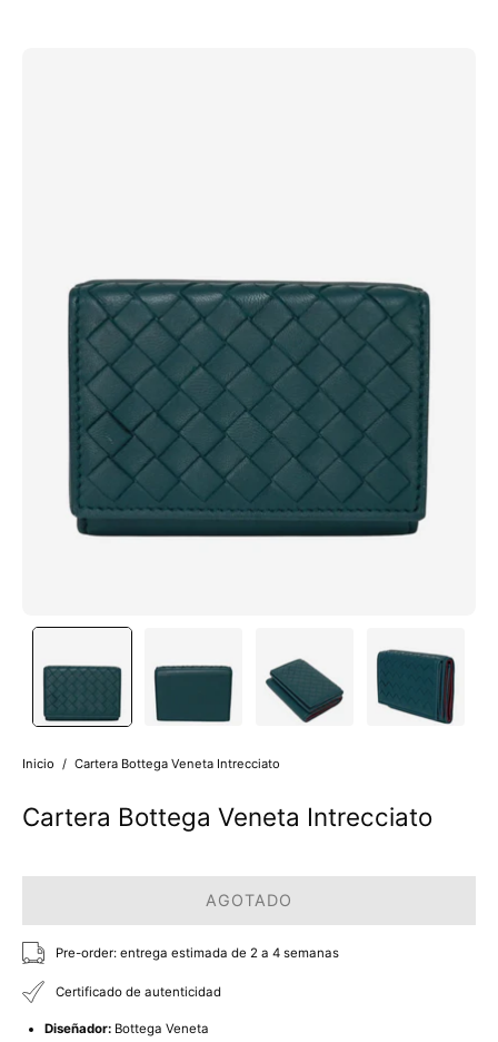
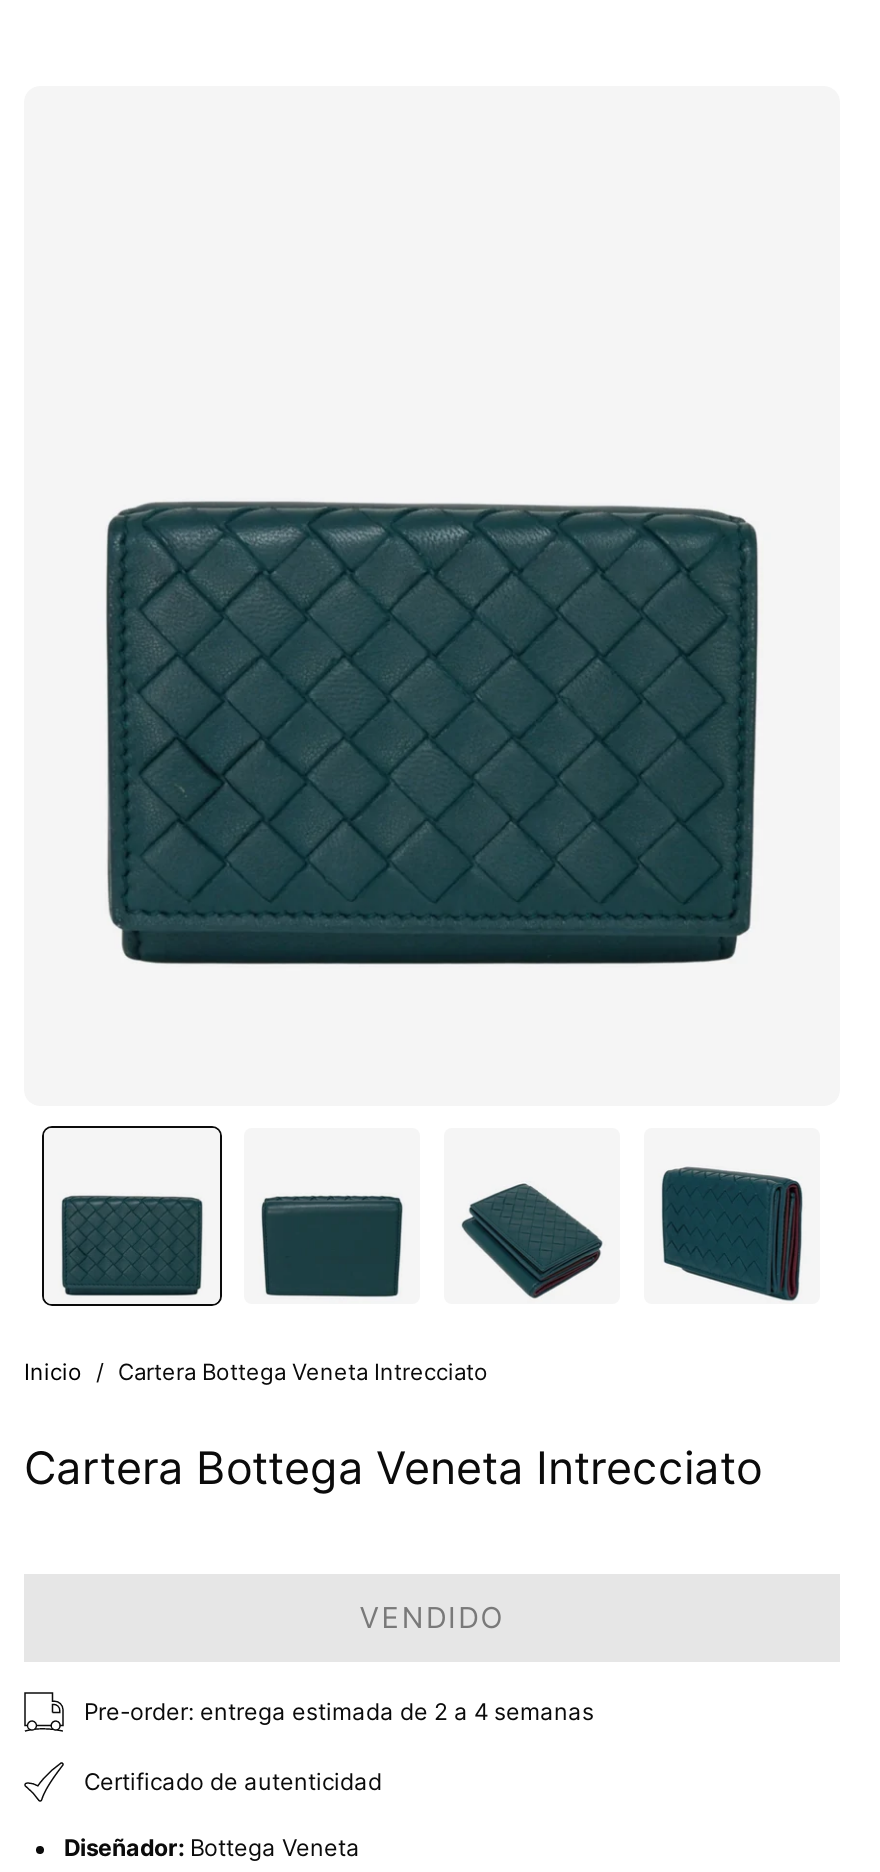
- AGOTADO
+ VENDIDO
